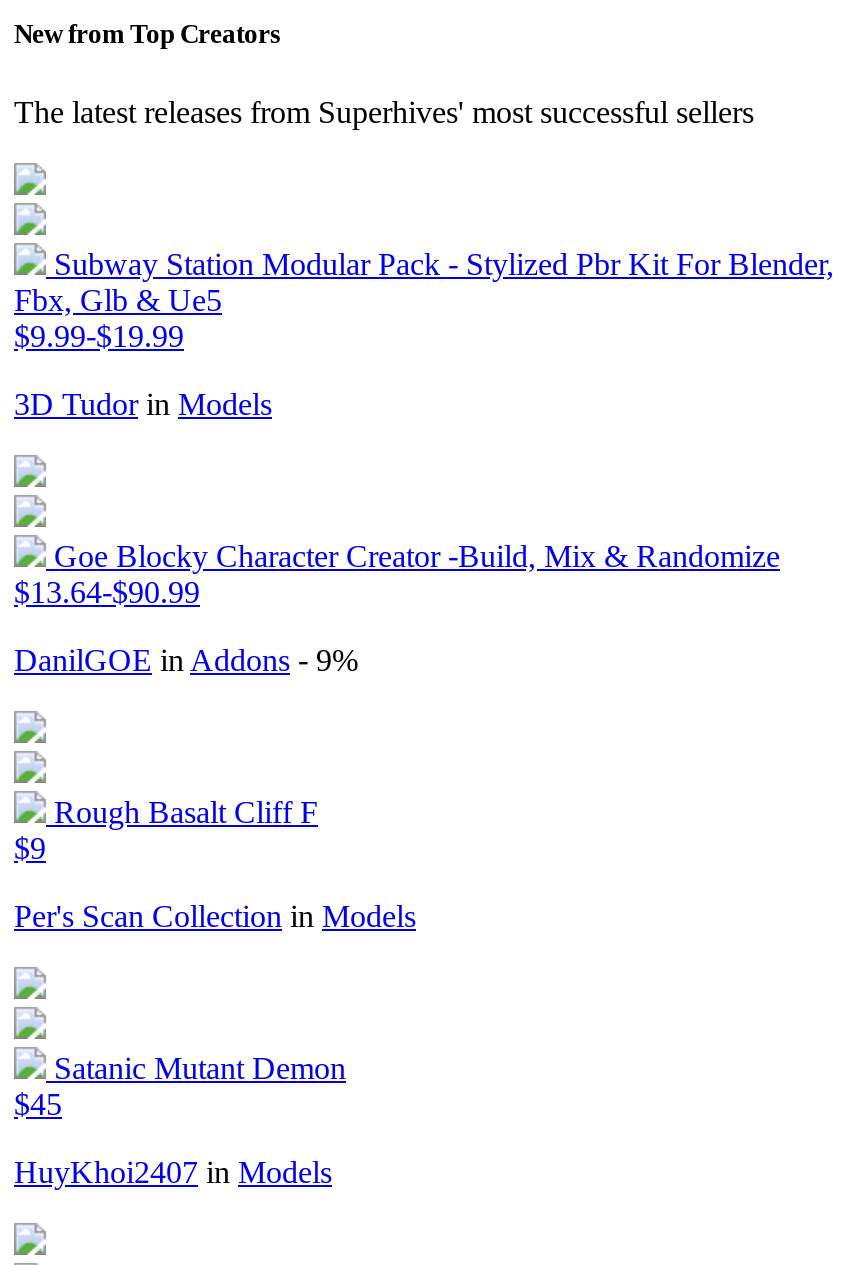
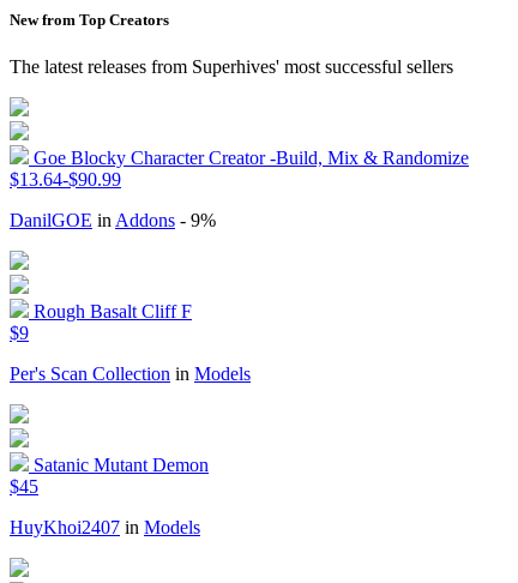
- Subway Station Modular Pack - Stylized Pbr Kit For Blender,
- Fbx, Glb & Ue5
- $9.99-$19.99
- 3D Tudor in Models
